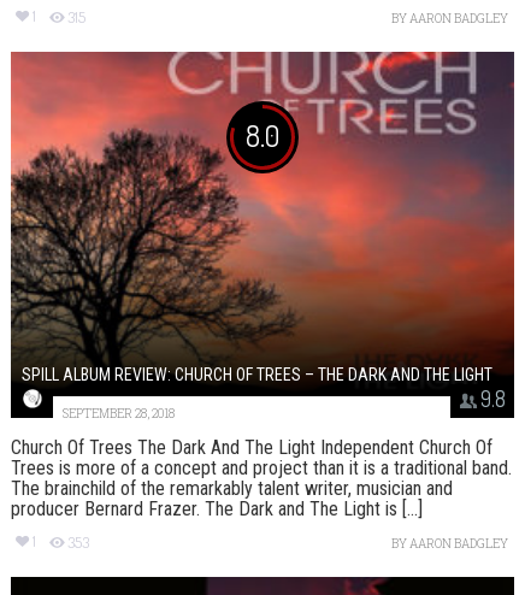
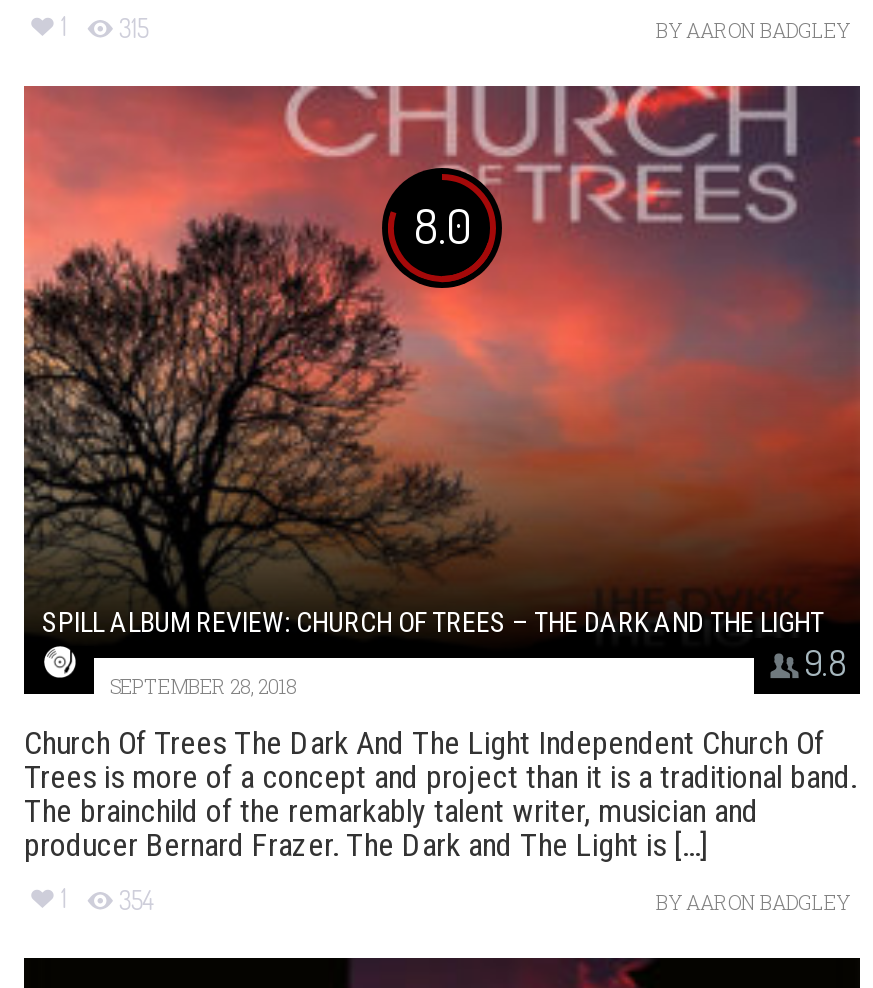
- 353
+ 354
